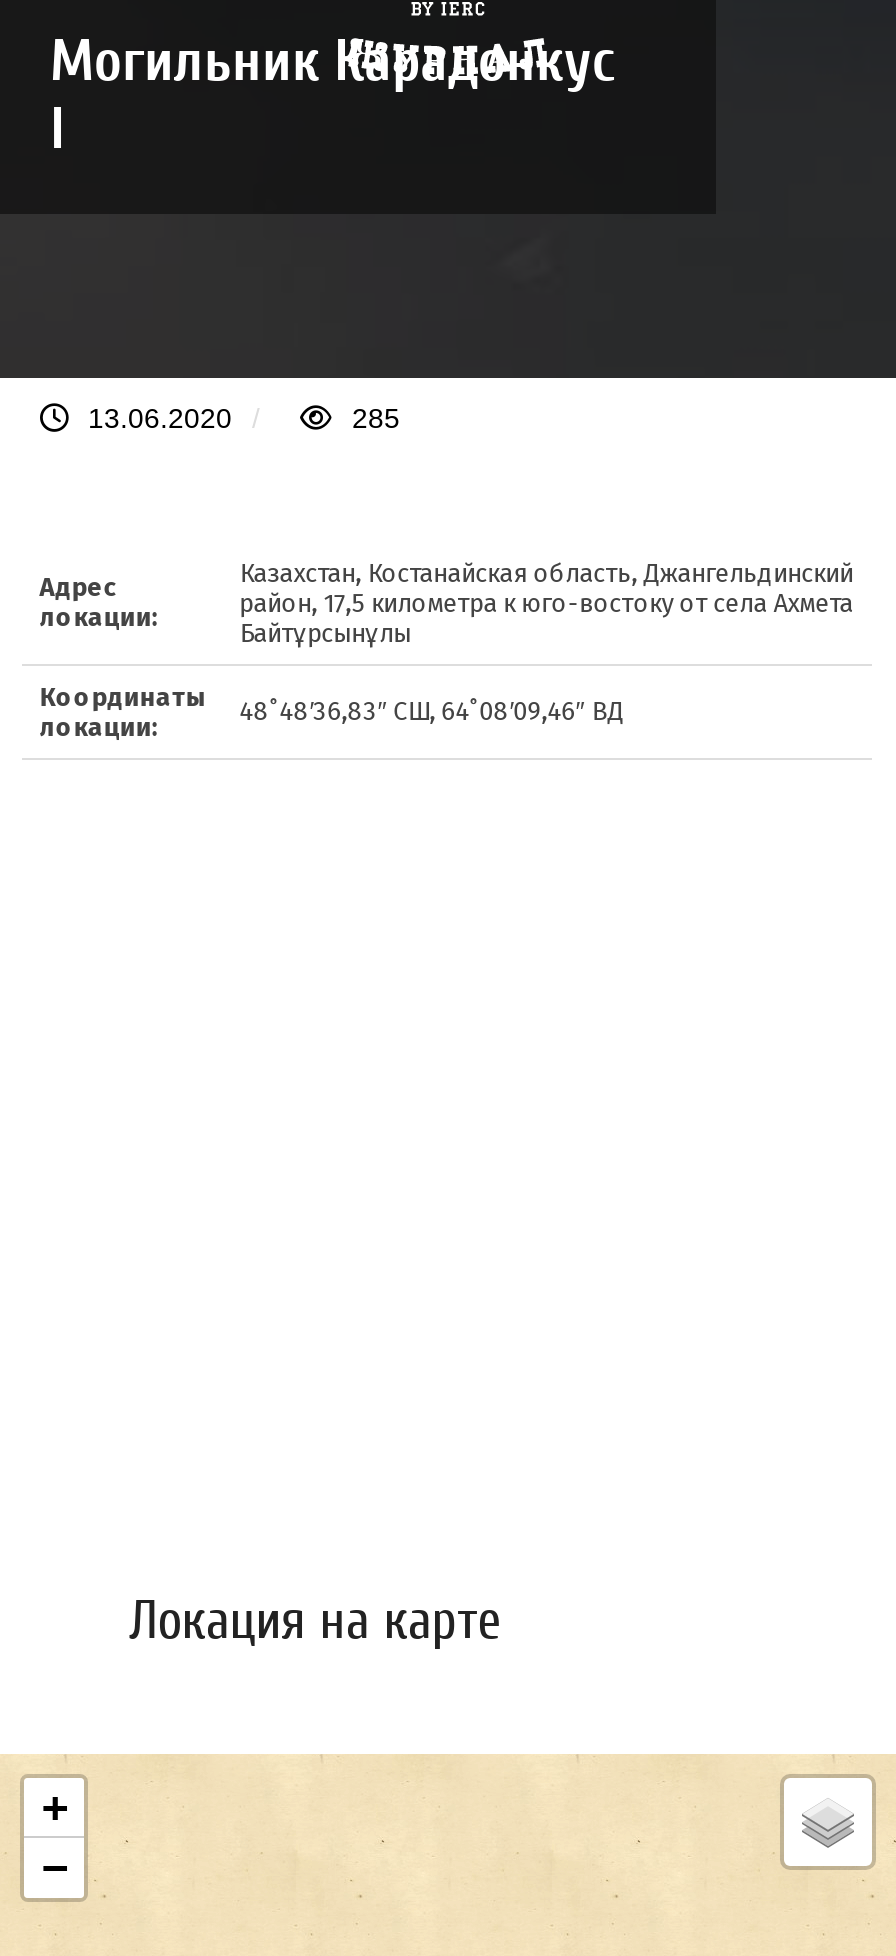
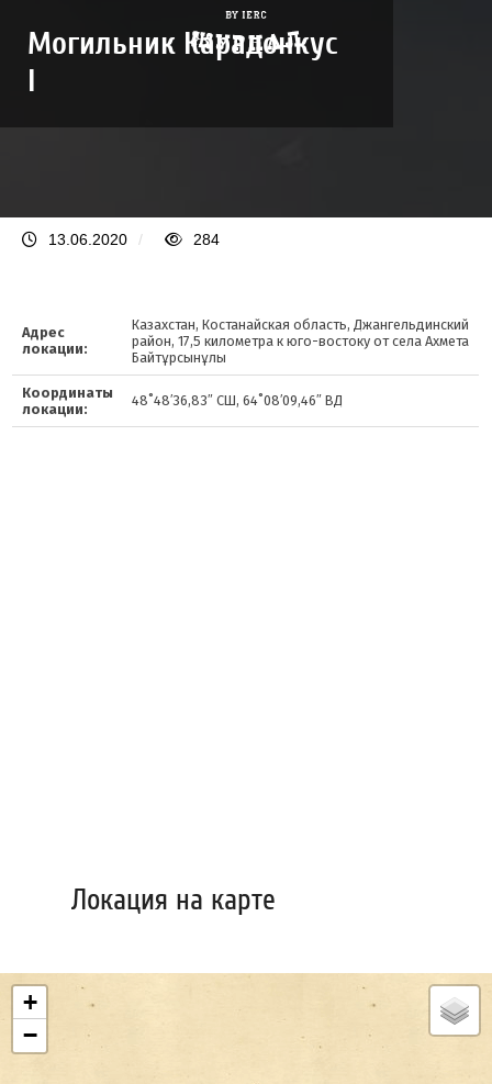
- 285
+ 284
